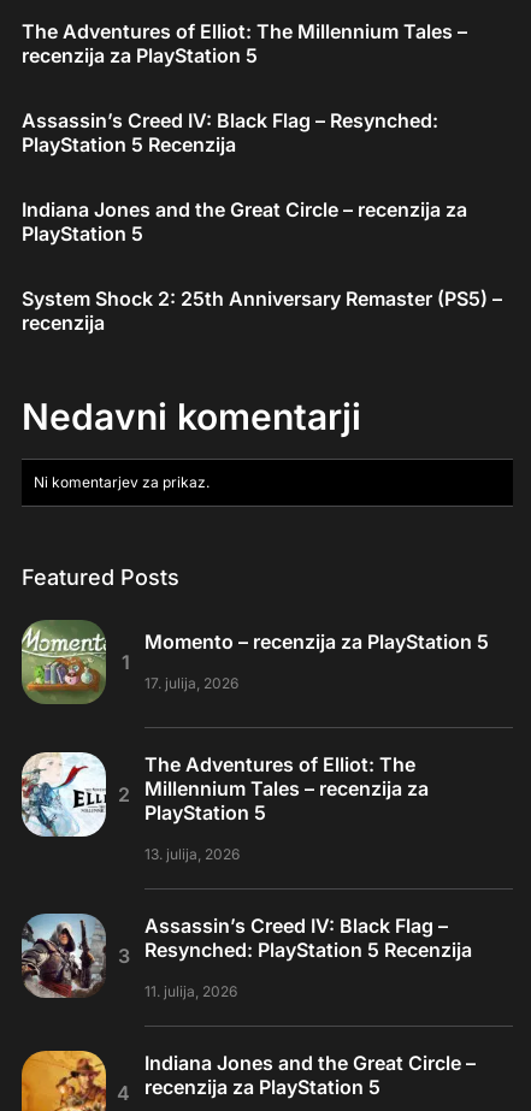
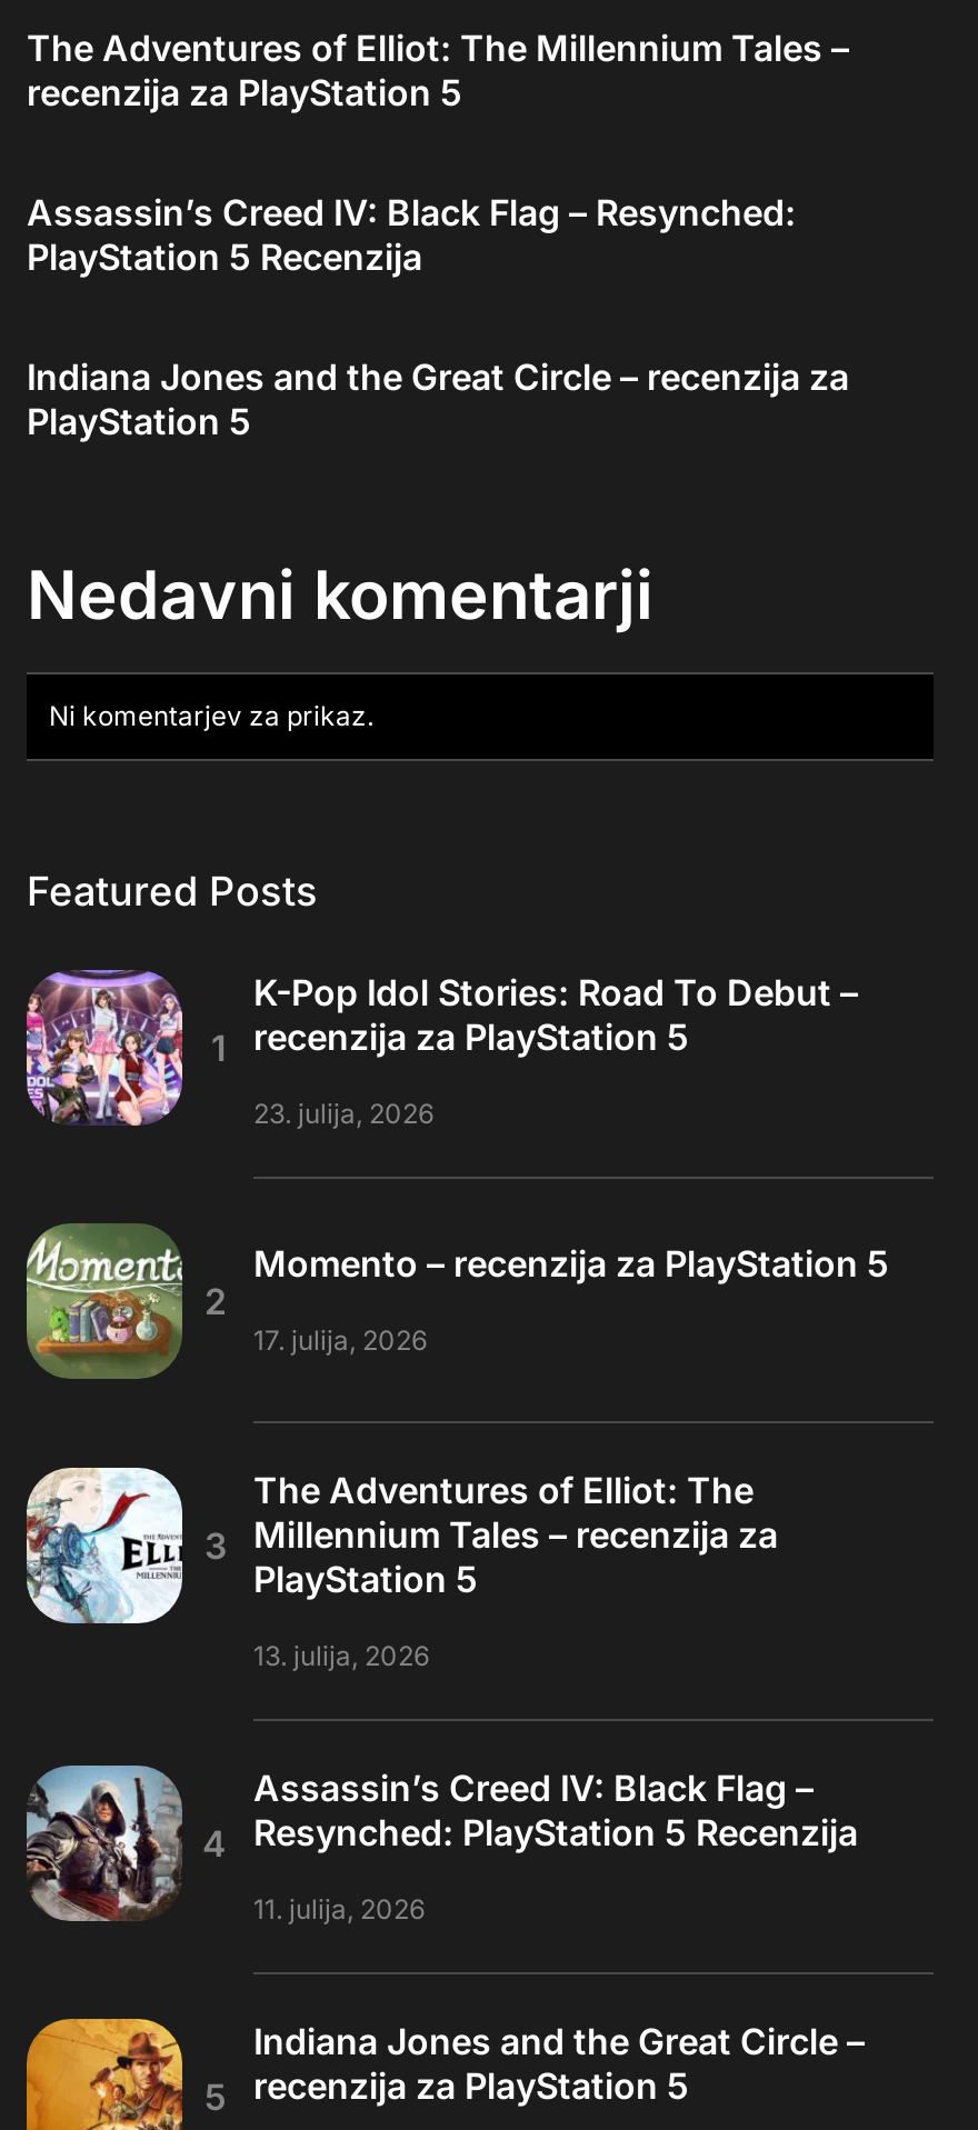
- System Shock 2: 25th Anniversary Remaster (PS5) –
- recenzija

moved up: Nedavni komentarji | Ni komentarjev za prikaz. | Featured Posts

+ [image]
+ K-Pop Idol Stories: Road To Debut –
+ recenzija za PlayStation 5
+ 23. julija, 2026
